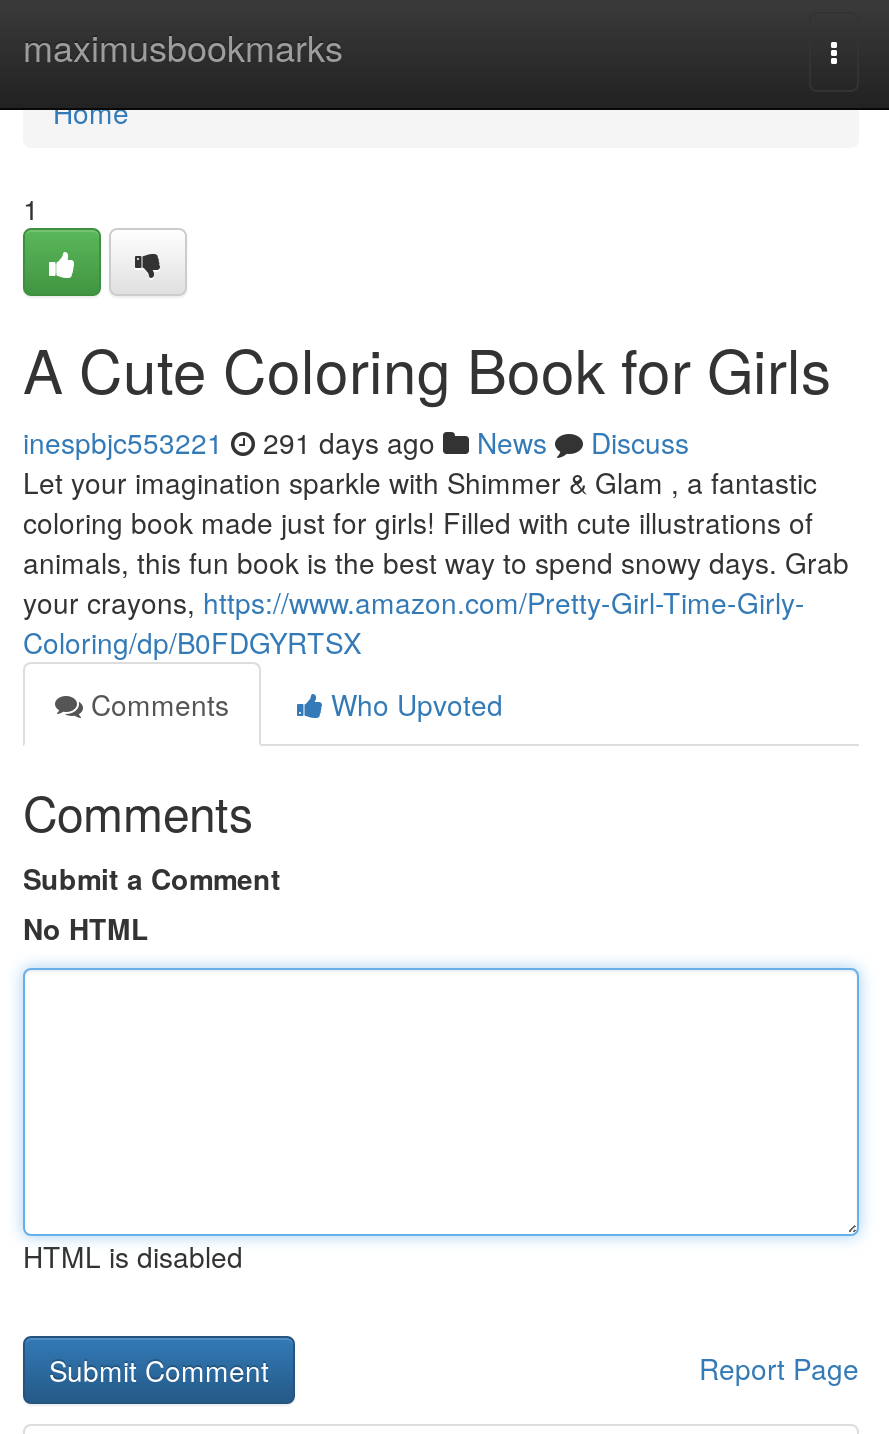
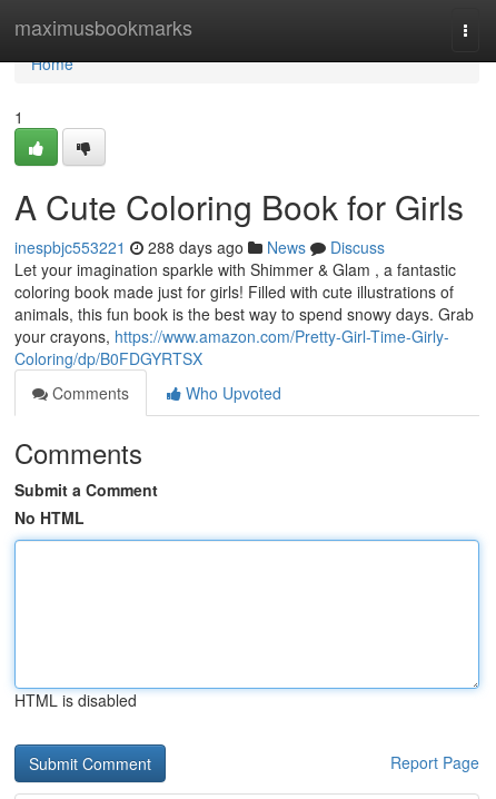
- inespbjc553221 291 days ago News Discuss
+ inespbjc553221 288 days ago News Discuss
